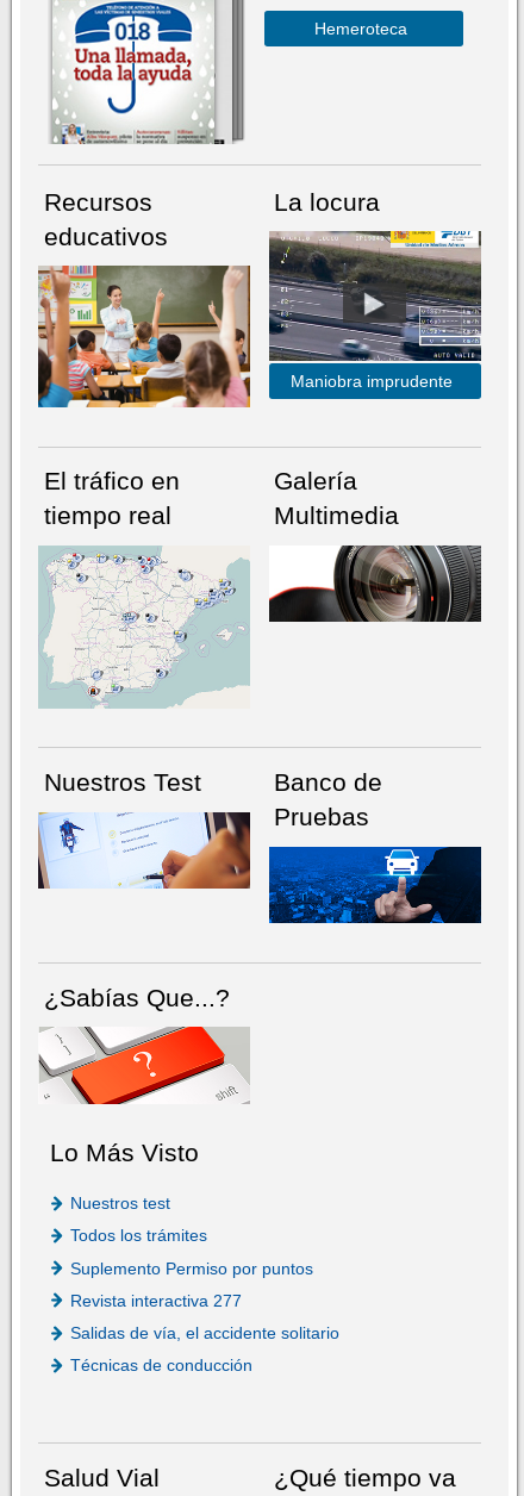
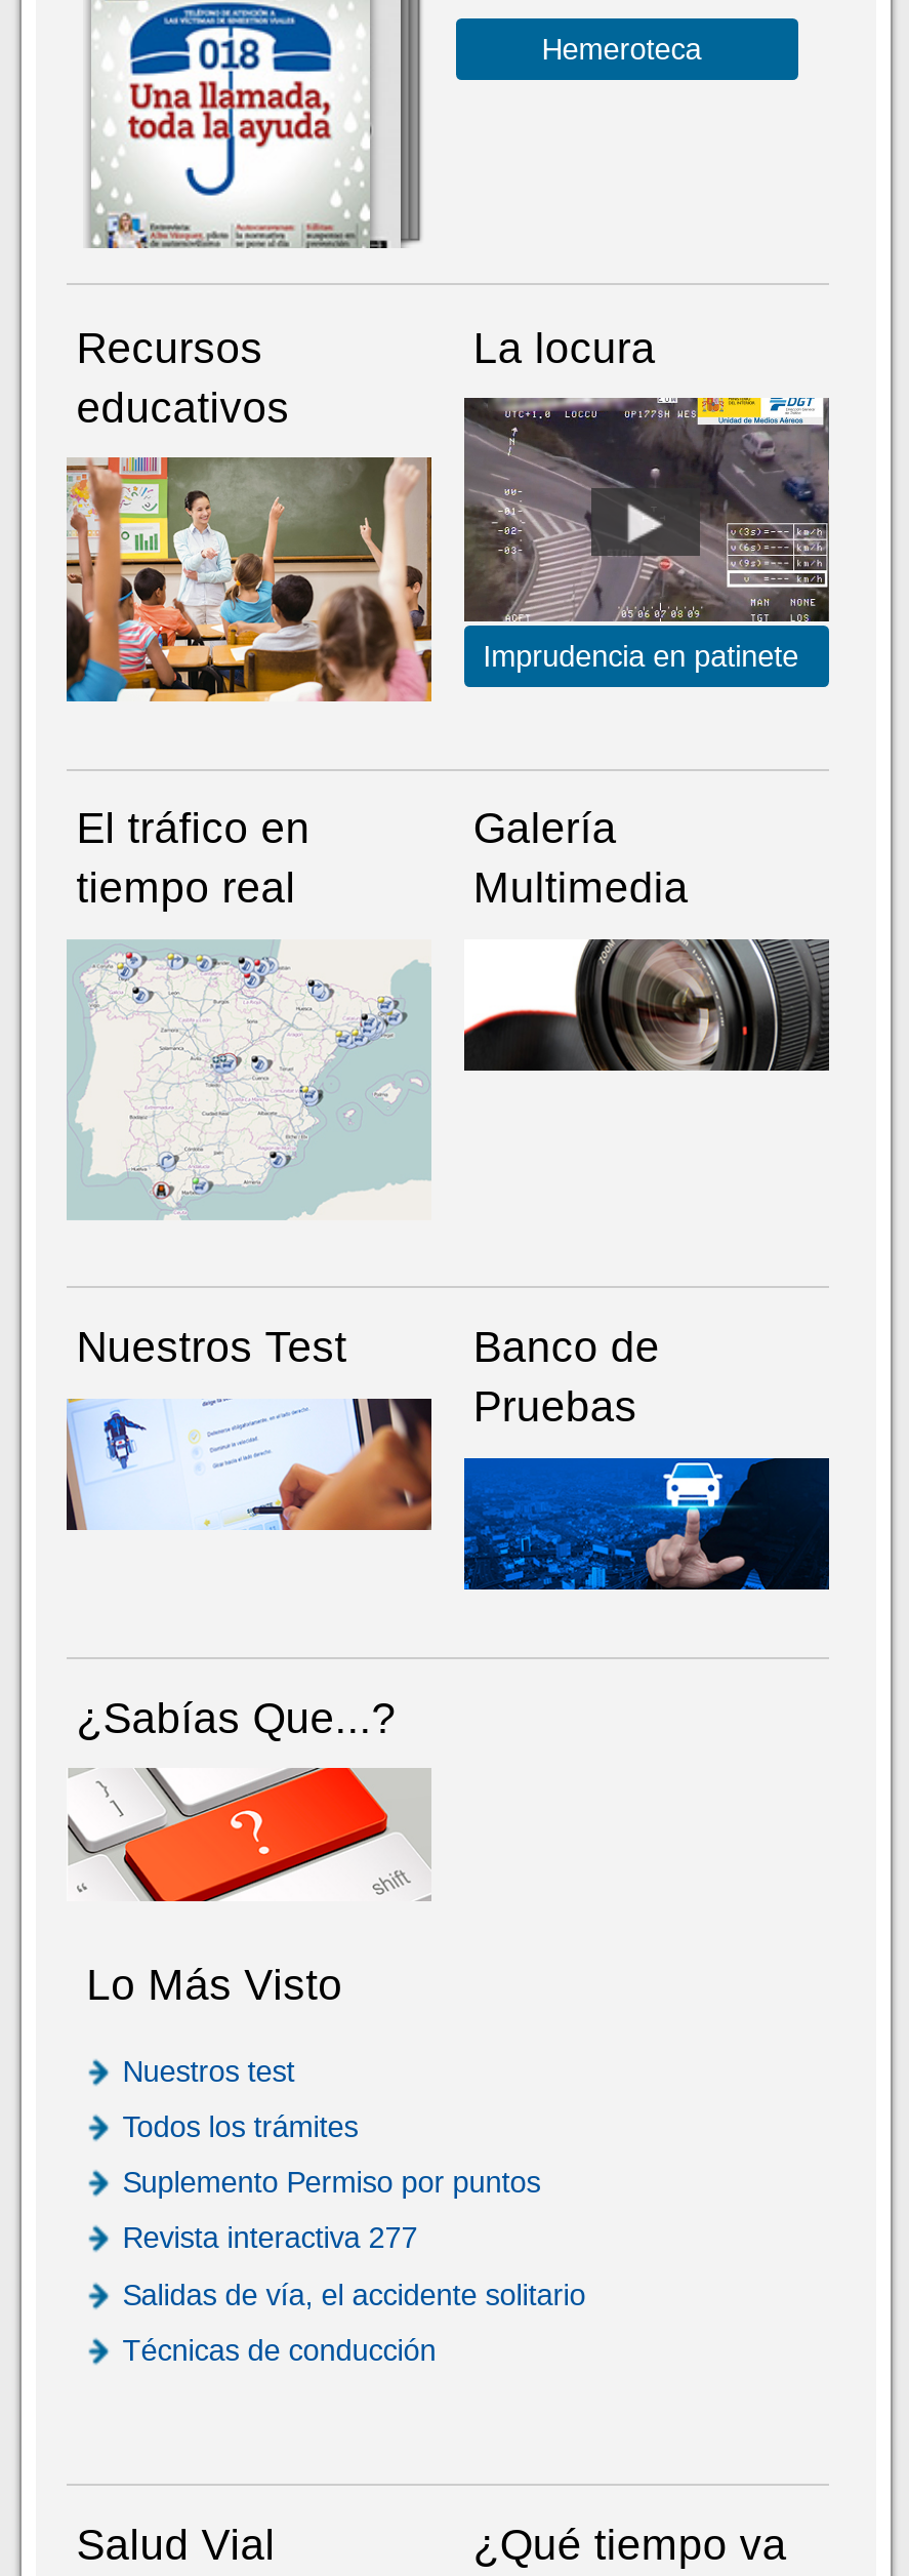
- [image]
- Maniobra imprudente
+ [image]
+ Imprudencia en patinete
